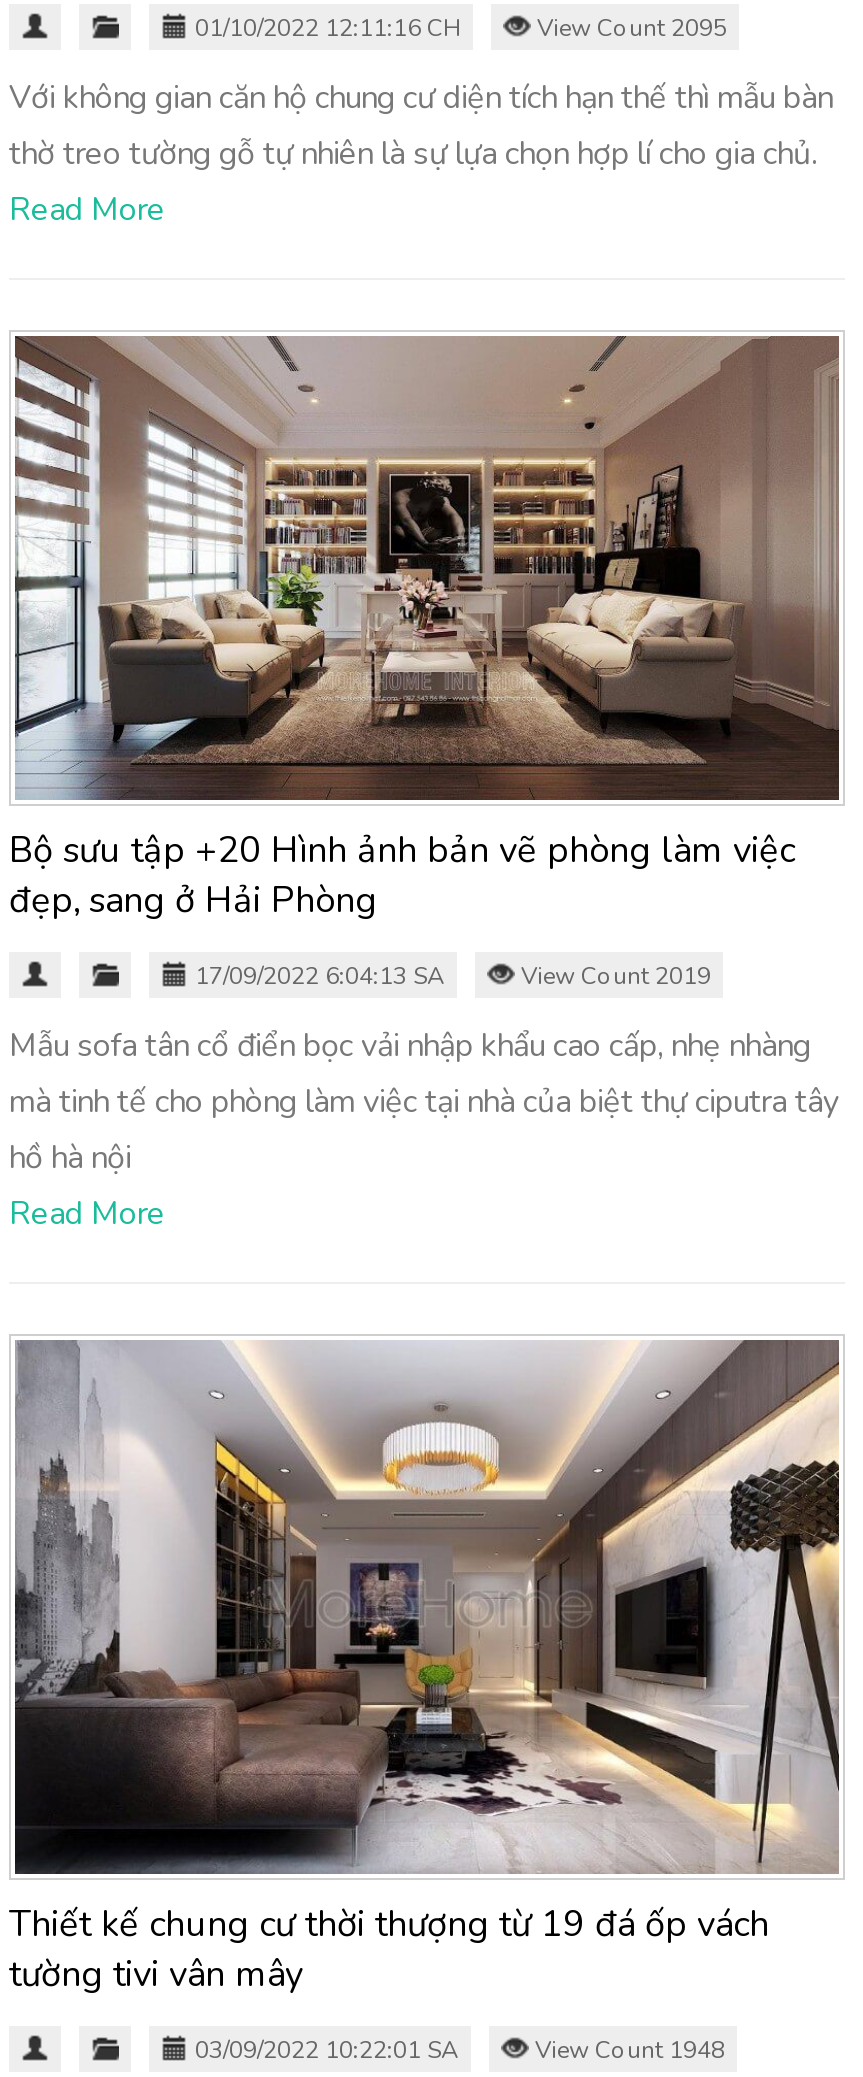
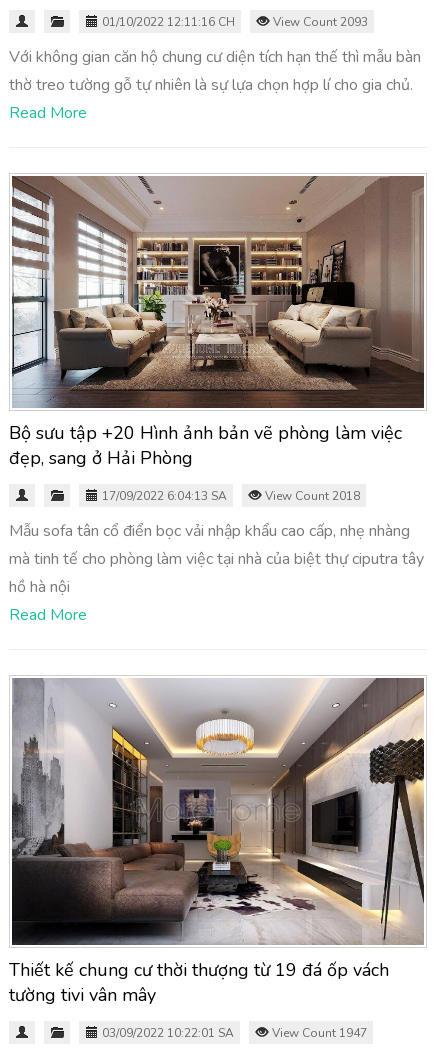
- View Count 2095
+ View Count 2093

- View Count 2019
+ View Count 2018

- View Count 1948
+ View Count 1947
